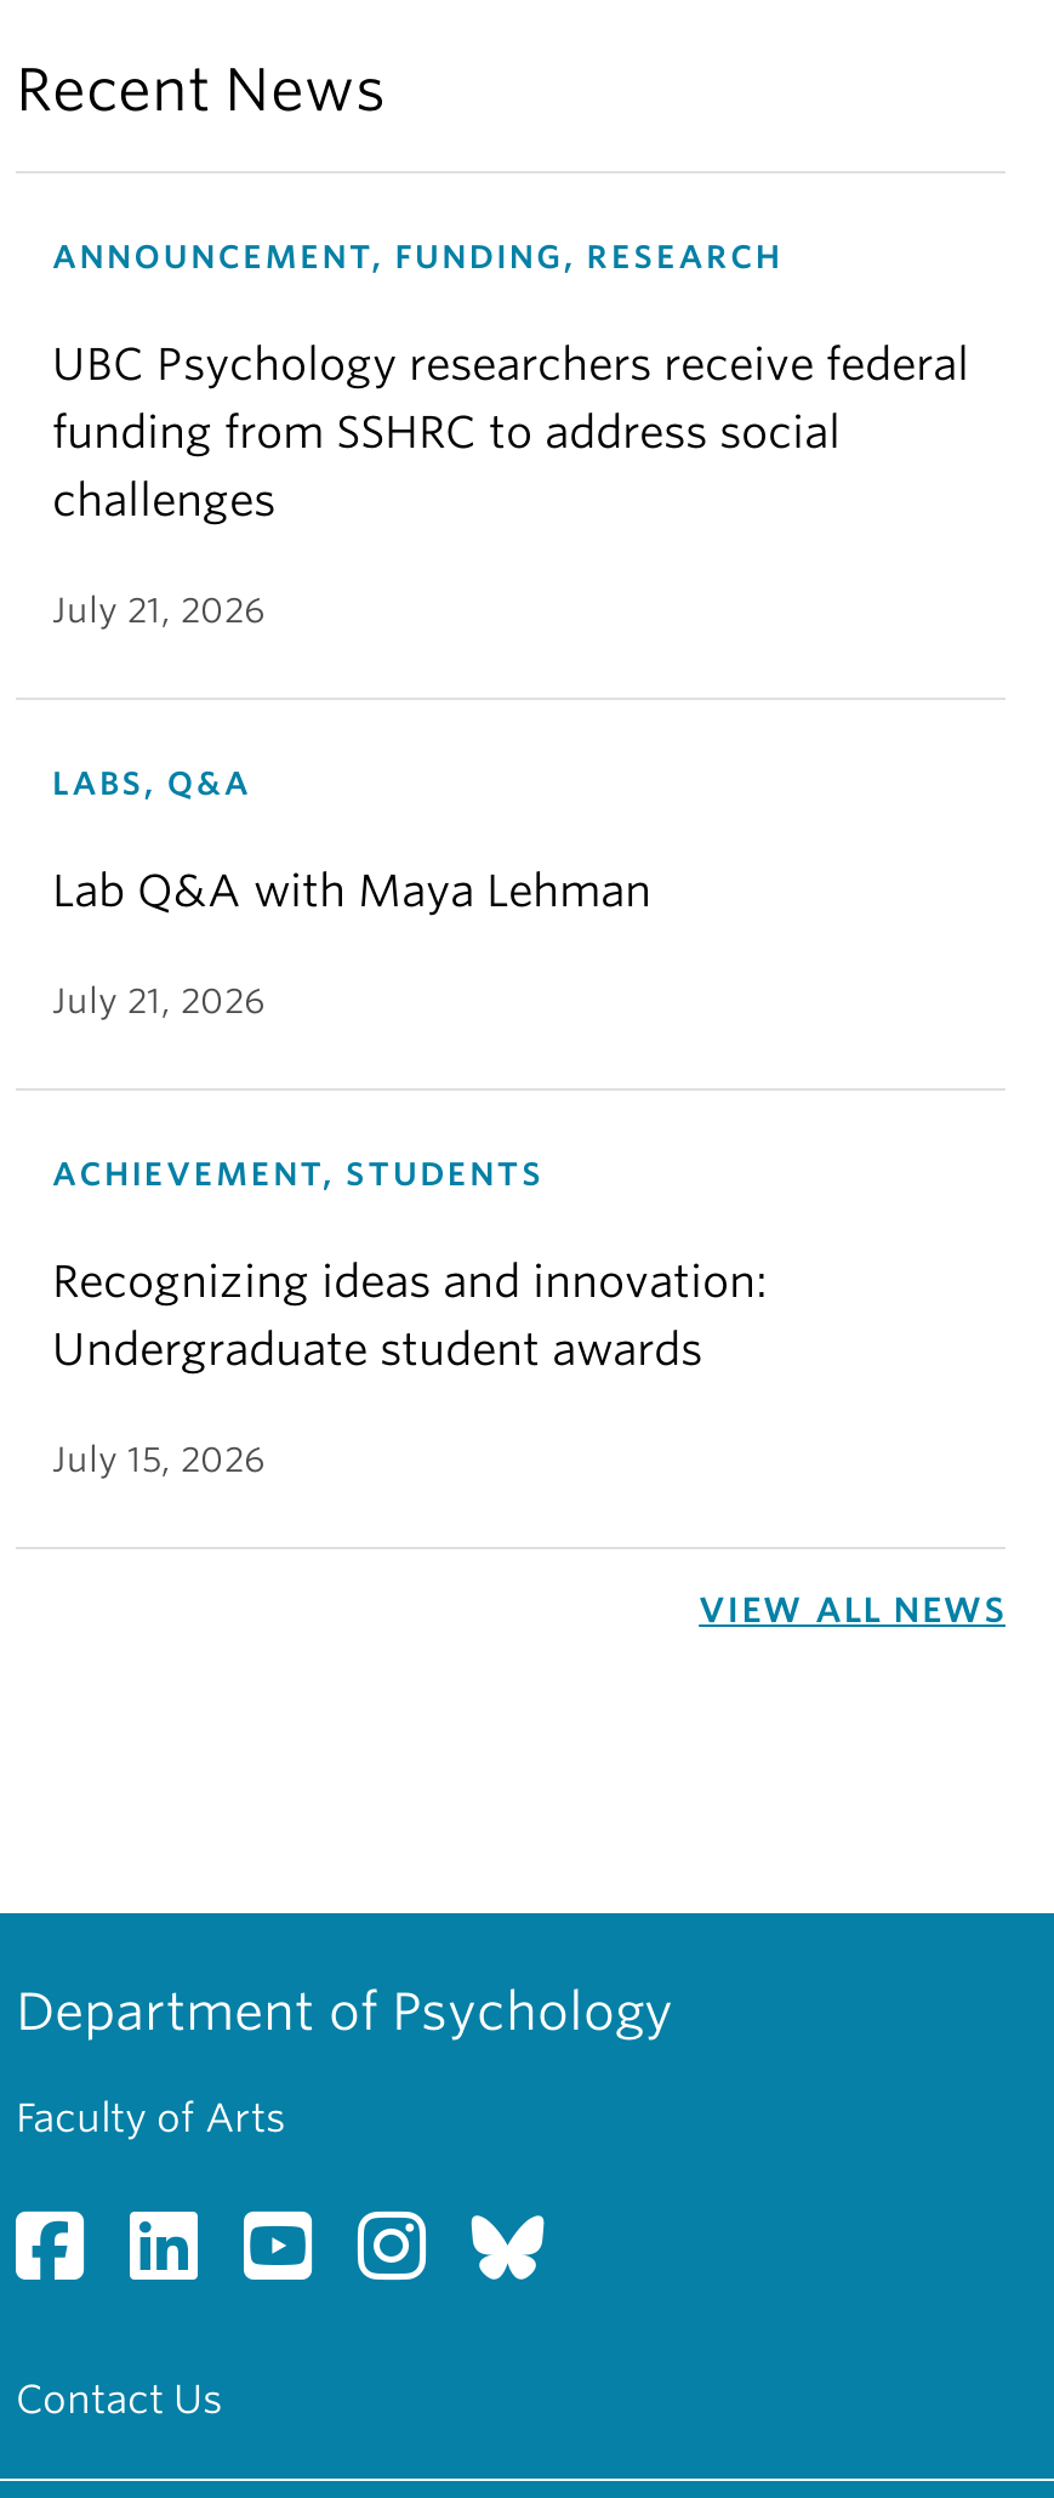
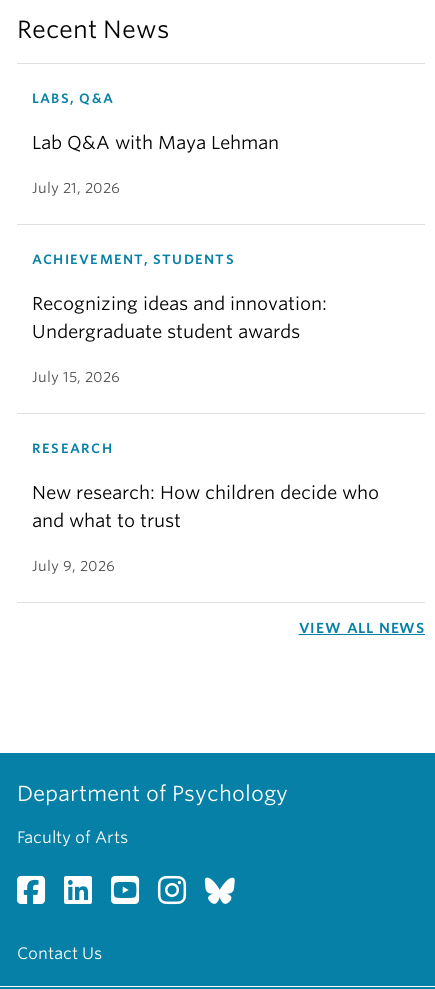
- ANNOUNCEMENT, FUNDING, RESEARCH
- UBC Psychology researchers receive federal
- funding from SSHRC to address social
- challenges
- July 21, 2026

moved up: LABS, Q&A | Lab Q&A with Maya Lehman | July 21, 2026 | ACHIEVEMENT, STUDENTS | Recognizing ideas and innovation: | Undergraduate student awards | July 15, 2026

+ RESEARCH
+ New research: How children decide who
+ and what to trust
+ July 9, 2026
